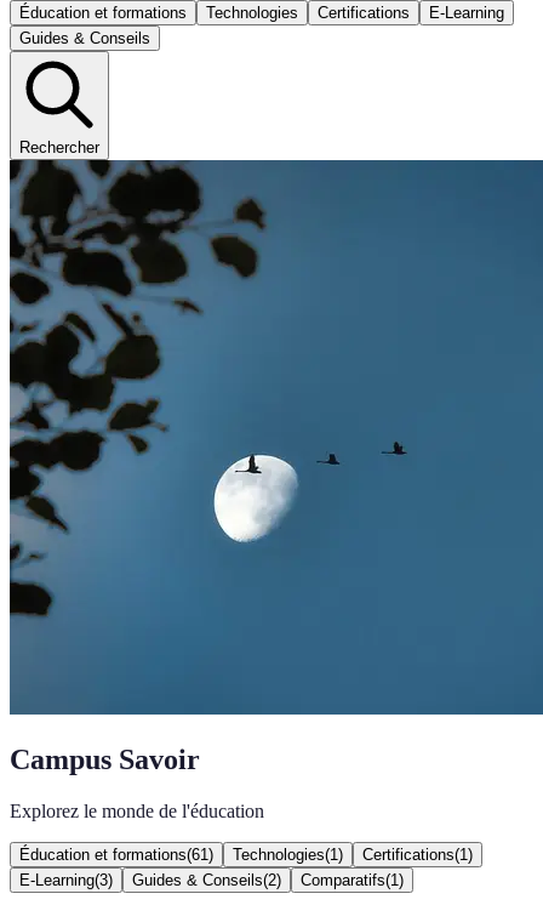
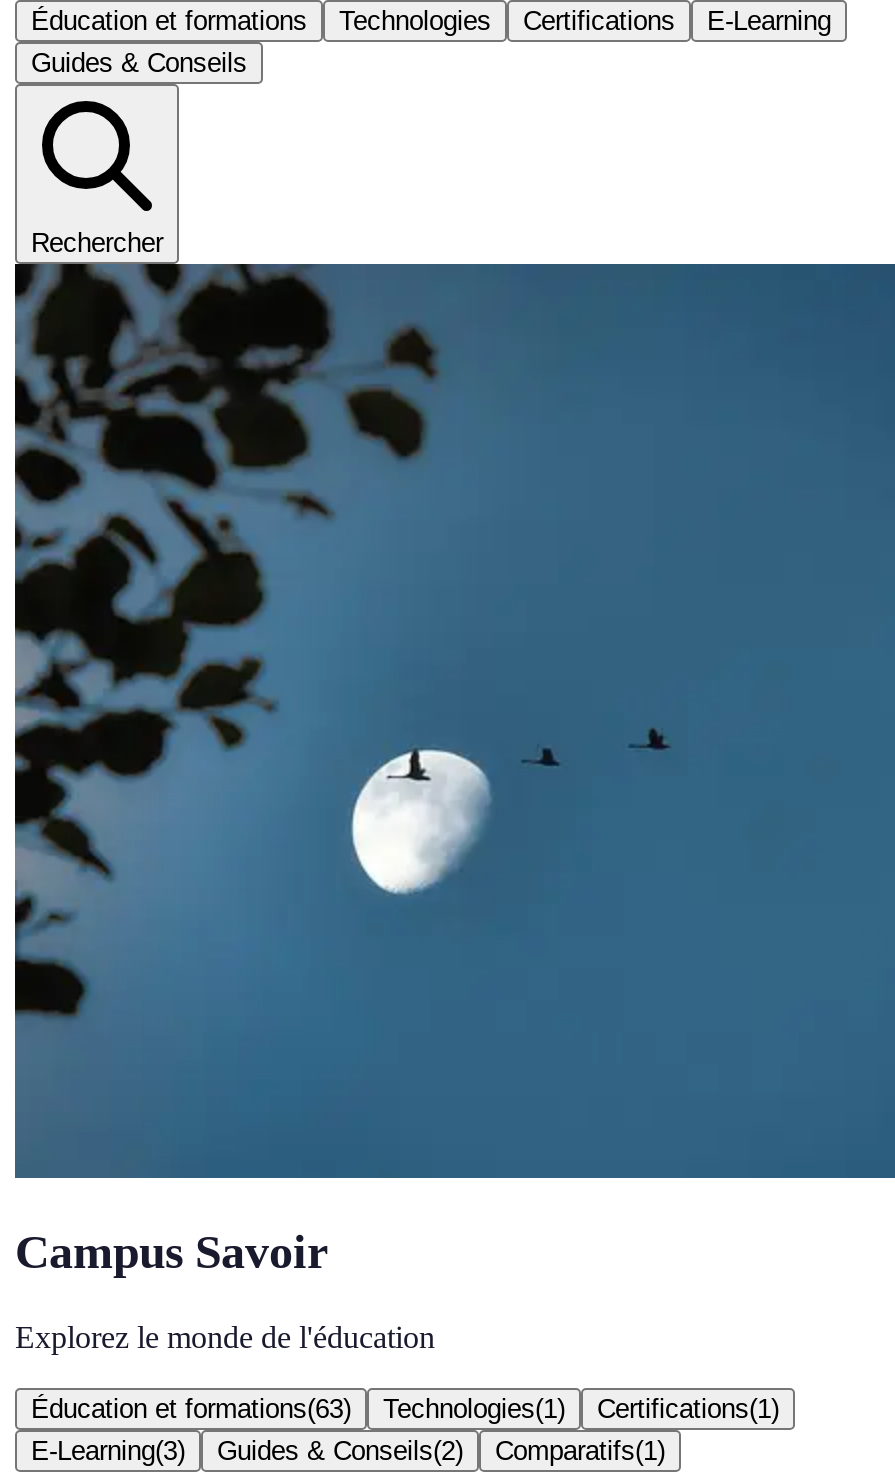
- Éducation et formations(61)
+ Éducation et formations(63)
